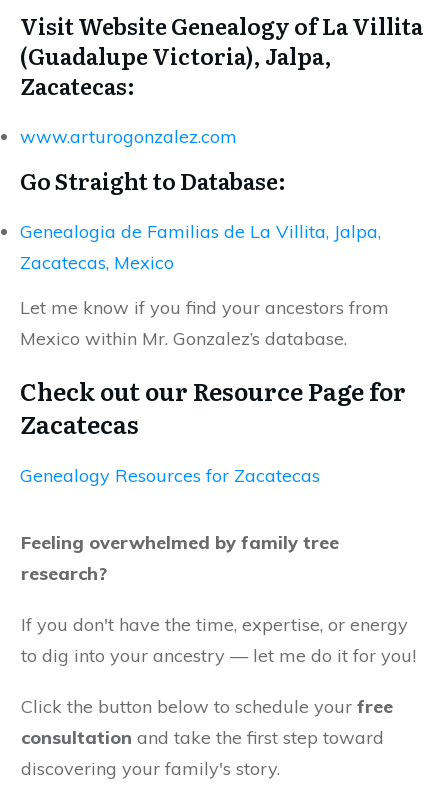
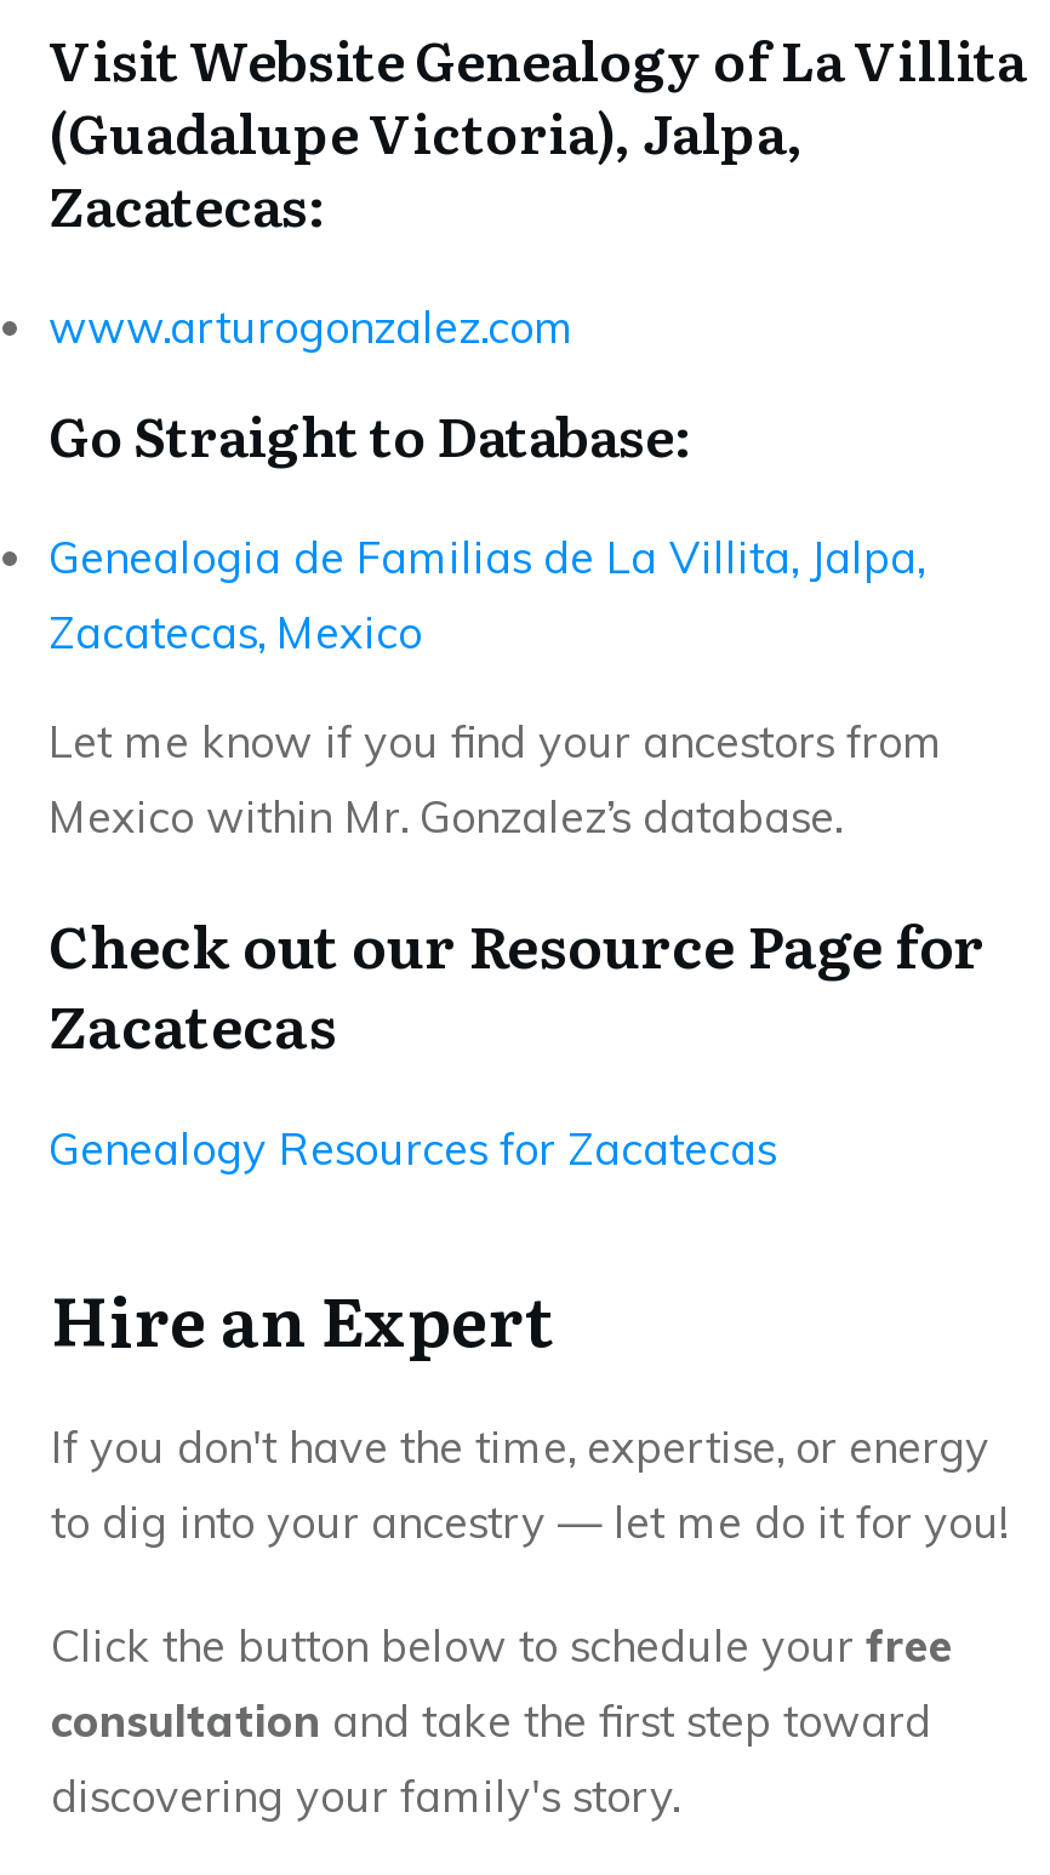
- Feeling overwhelmed by family tree
- research?
+ Hire an Expert
